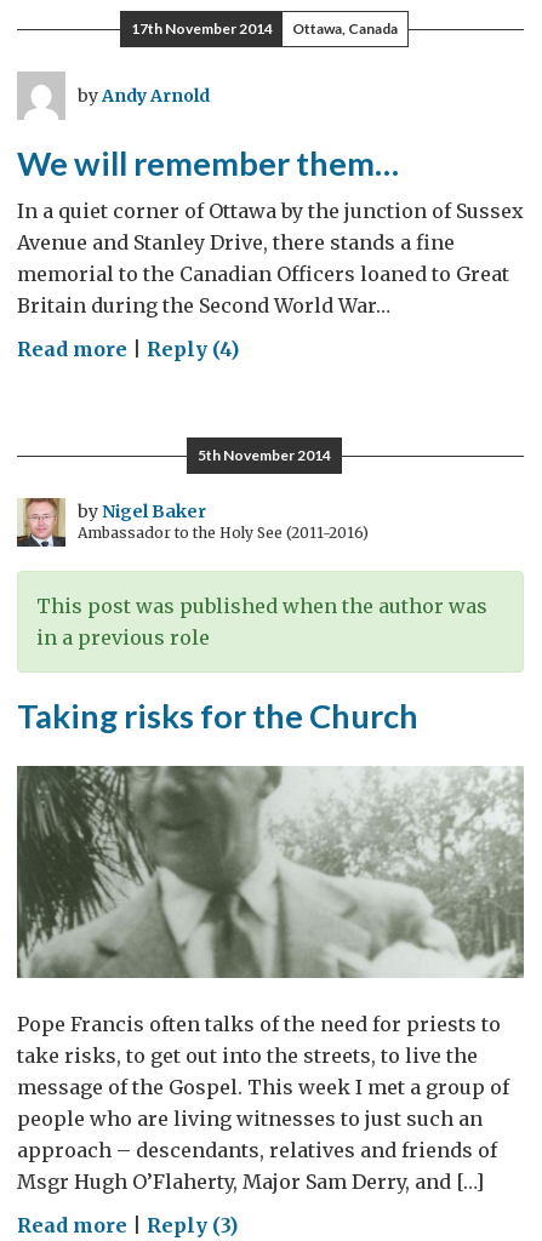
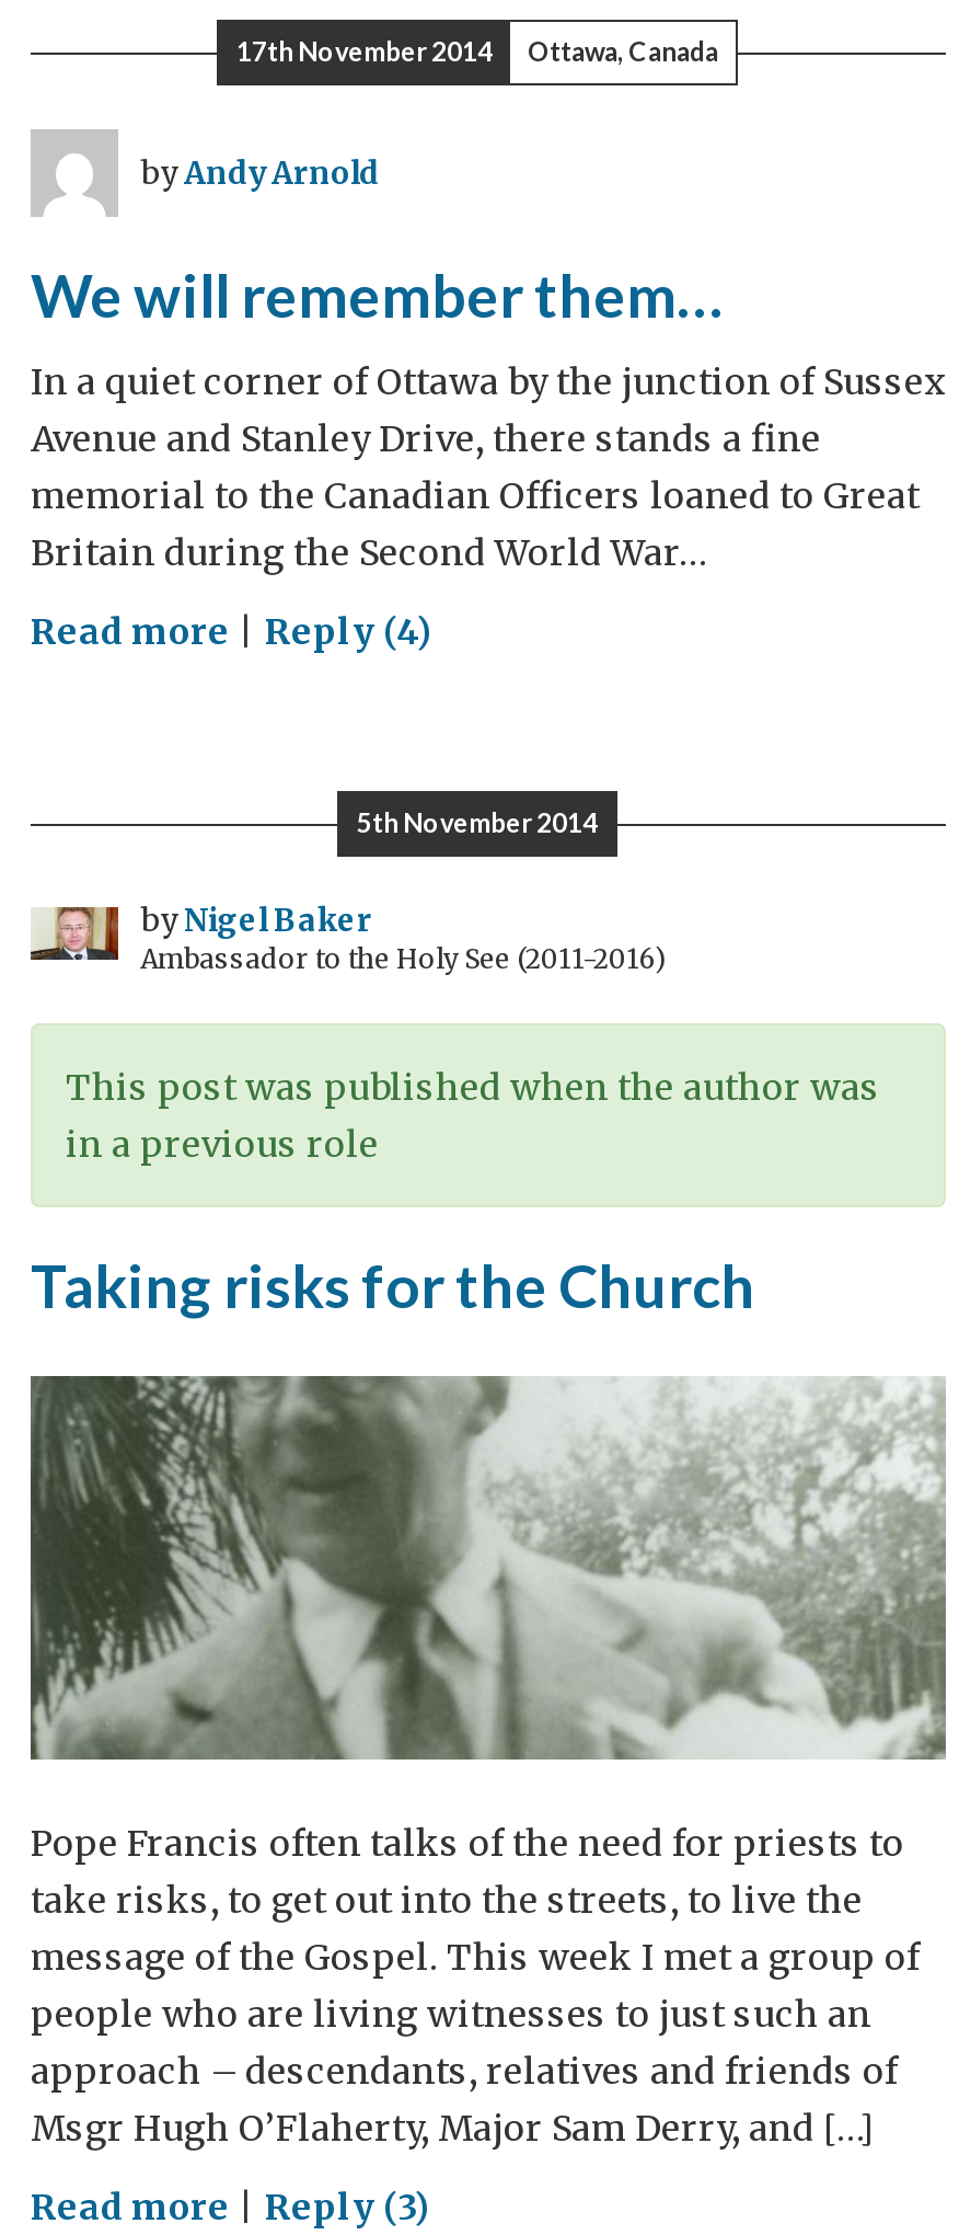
- [image]
+ [image]
